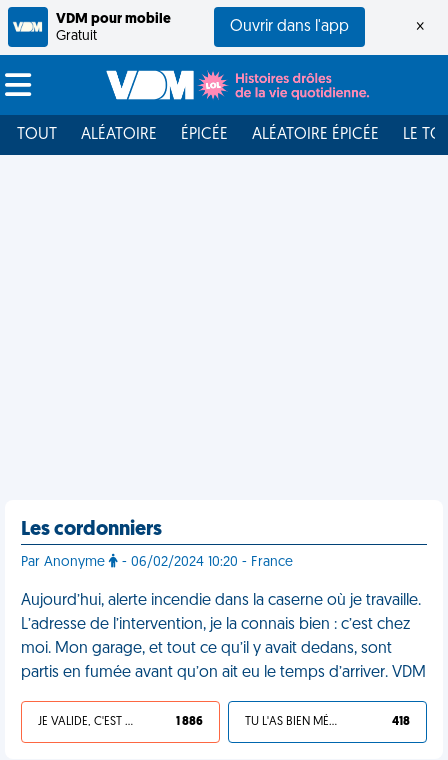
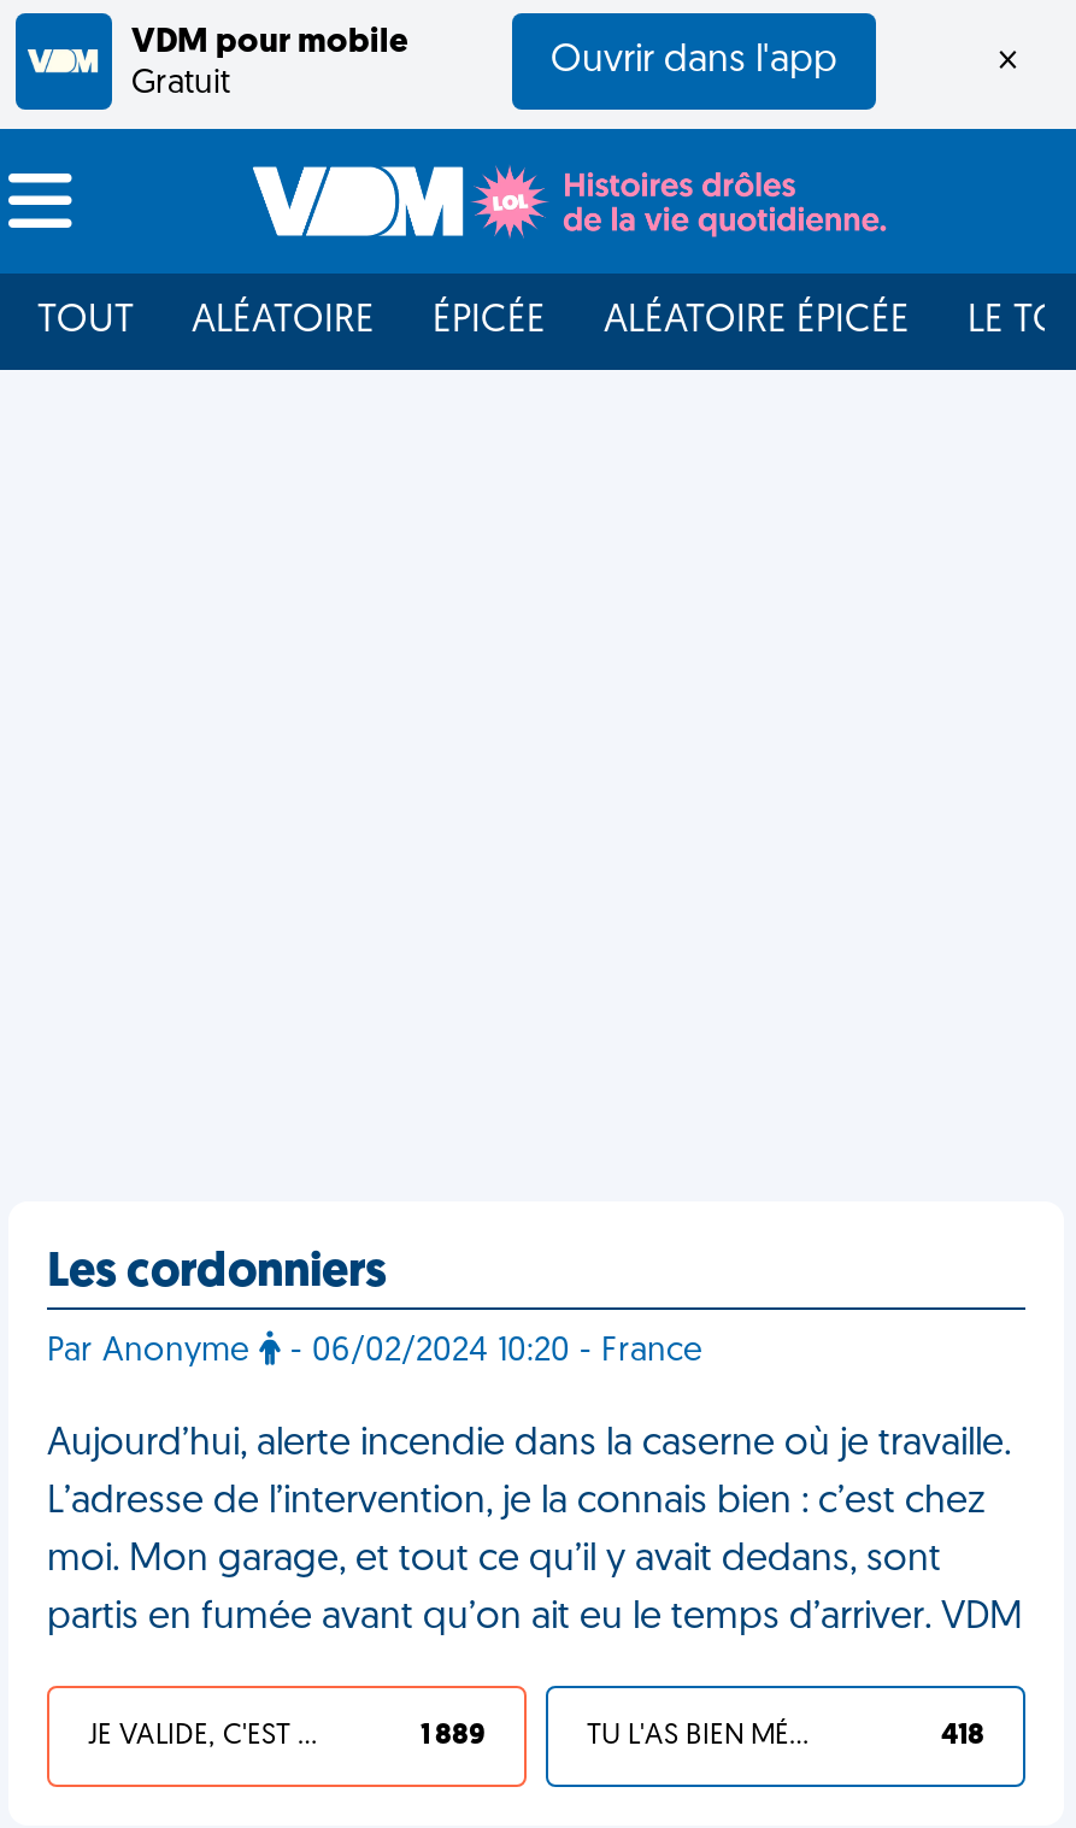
- 1 886
+ 1 889
